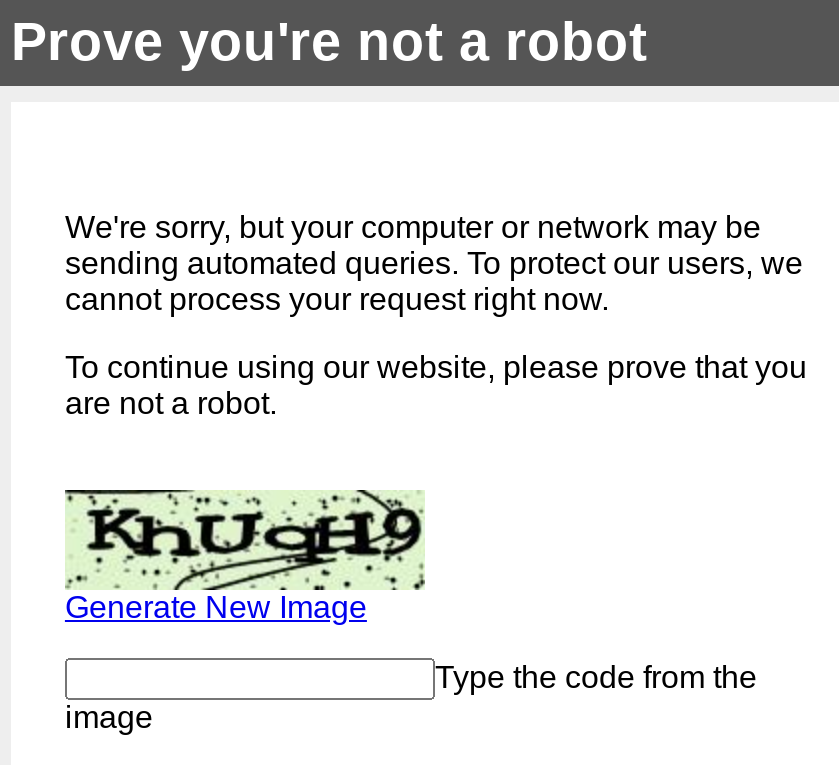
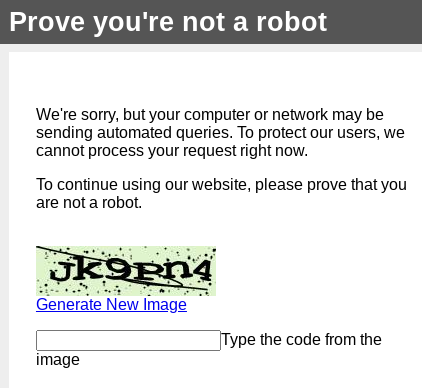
- [image]
+ [image]
